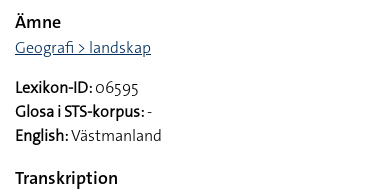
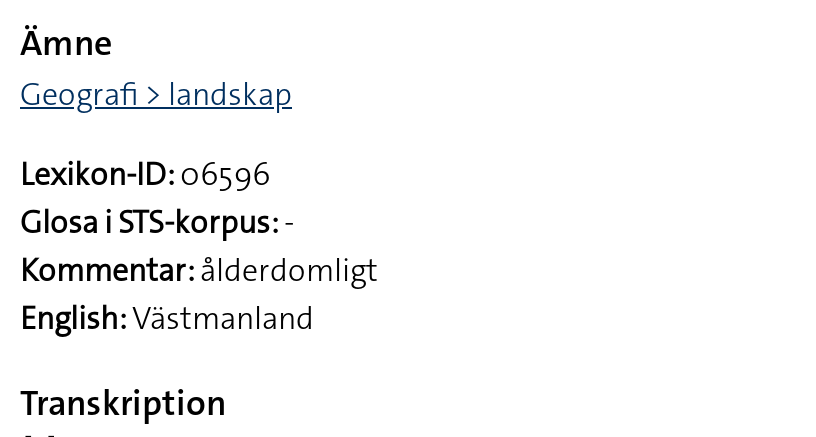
- Lexikon-ID: 06595
+ Lexikon-ID: 06596

+ Kommentar: ålderdomligt
